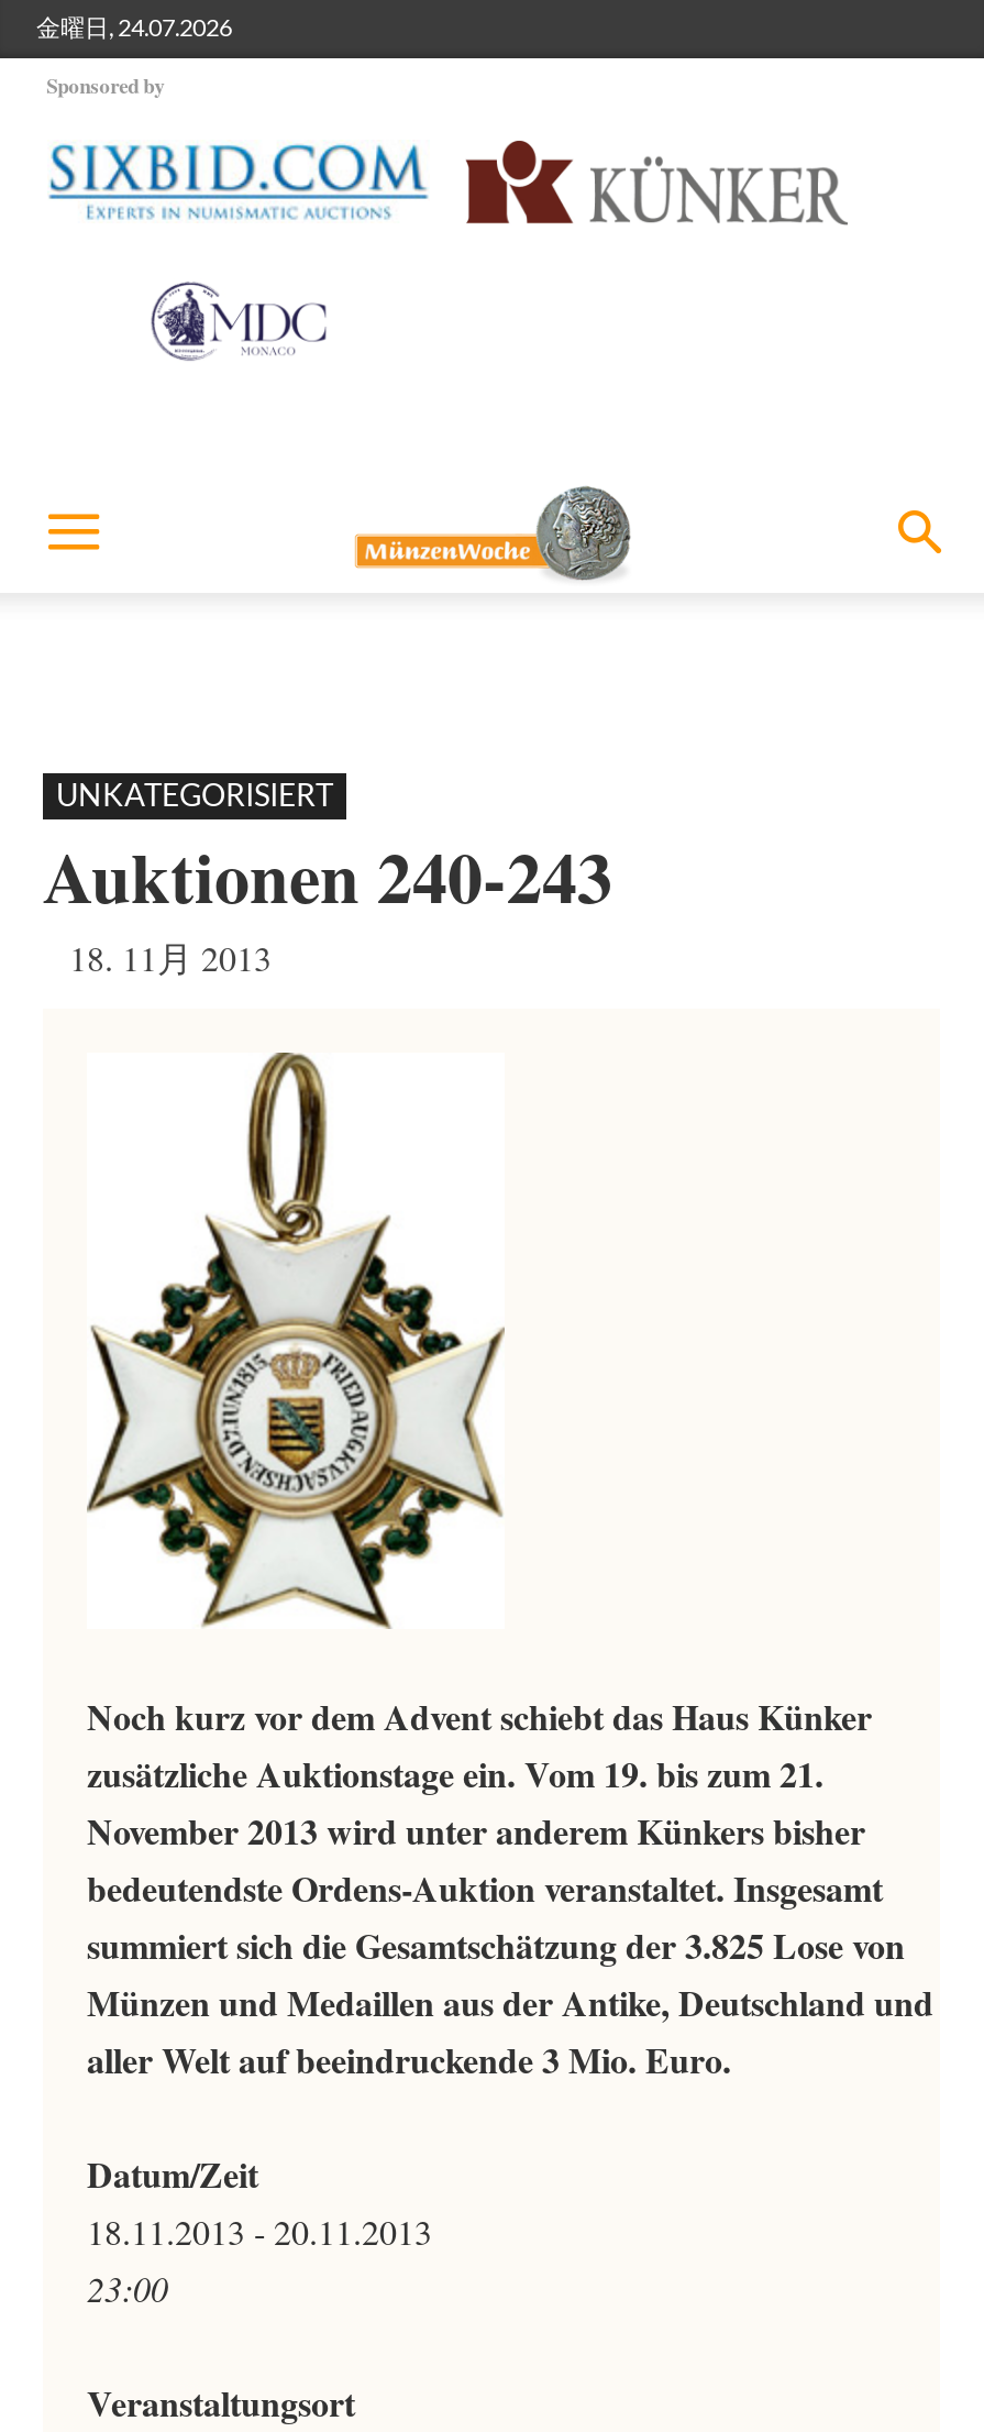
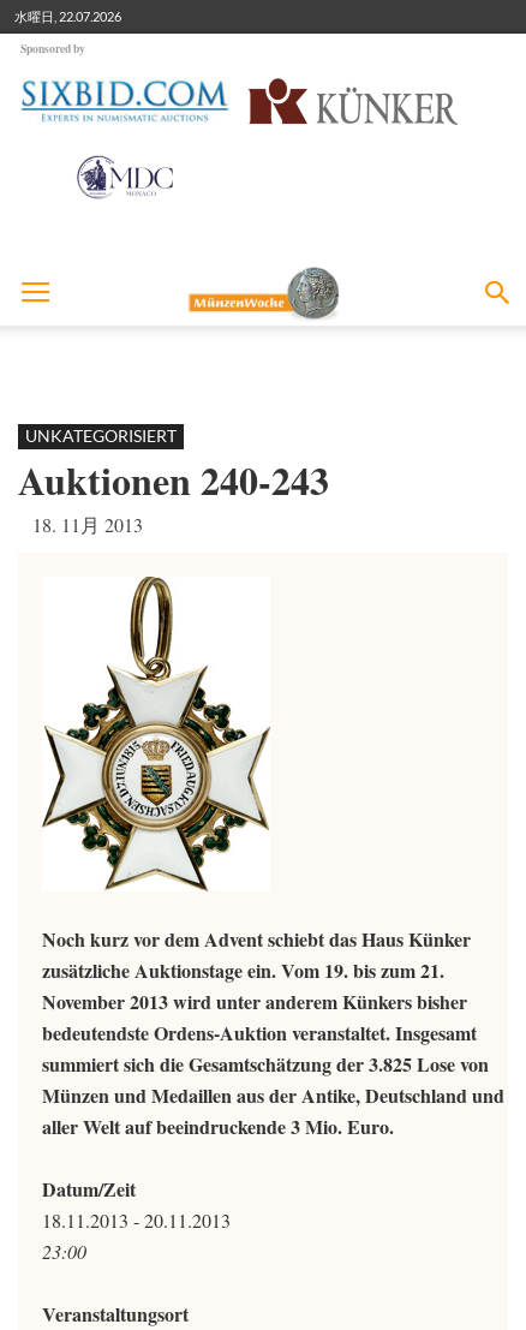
- 金曜日, 24.07.2026
+ 水曜日, 22.07.2026
